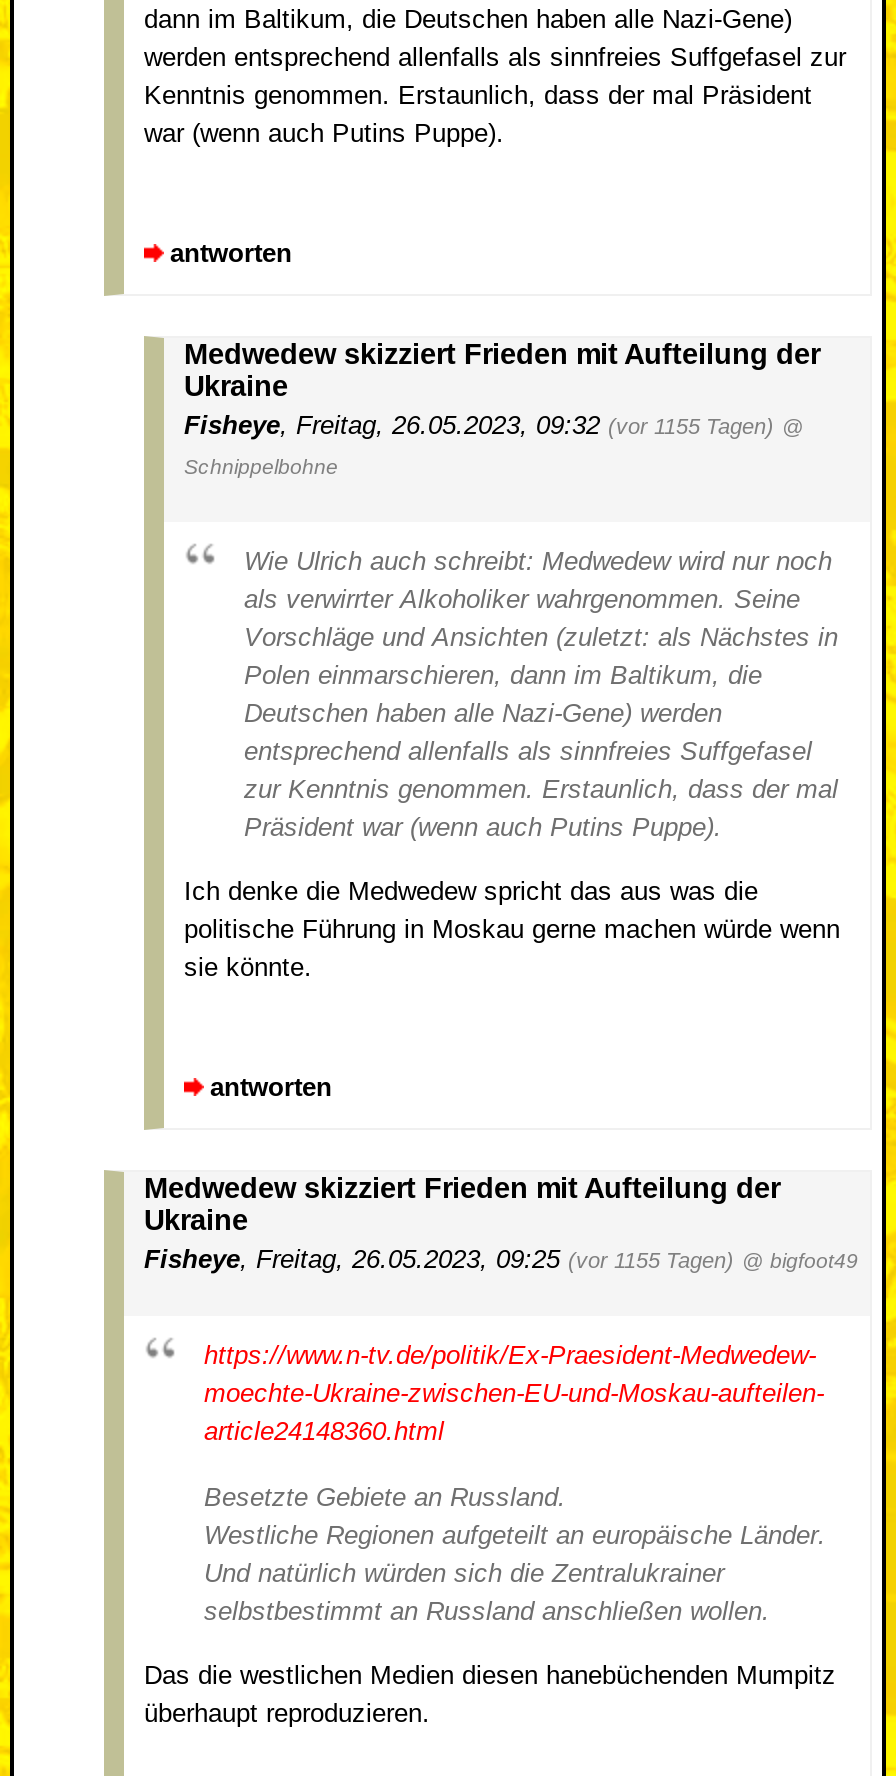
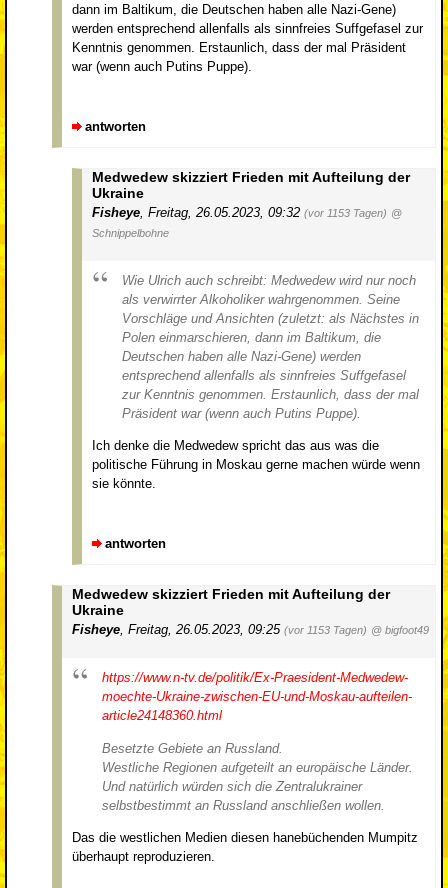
- Fisheye, Freitag, 26.05.2023, 09:32 (vor 1155 Tagen) @
+ Fisheye, Freitag, 26.05.2023, 09:32 (vor 1153 Tagen) @

- Fisheye, Freitag, 26.05.2023, 09:25 (vor 1155 Tagen) @ bigfoot49
+ Fisheye, Freitag, 26.05.2023, 09:25 (vor 1153 Tagen) @ bigfoot49
